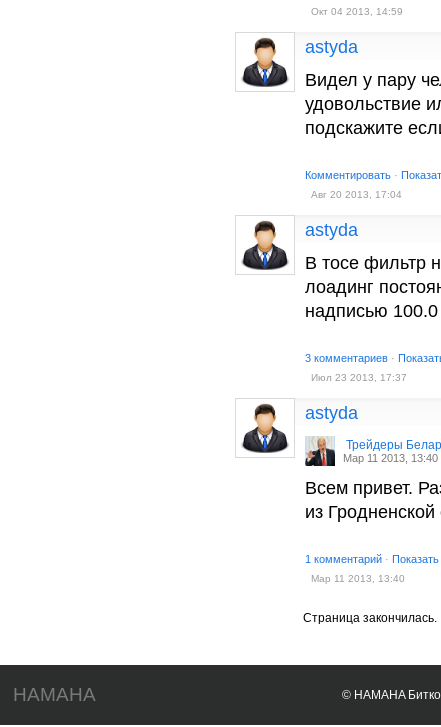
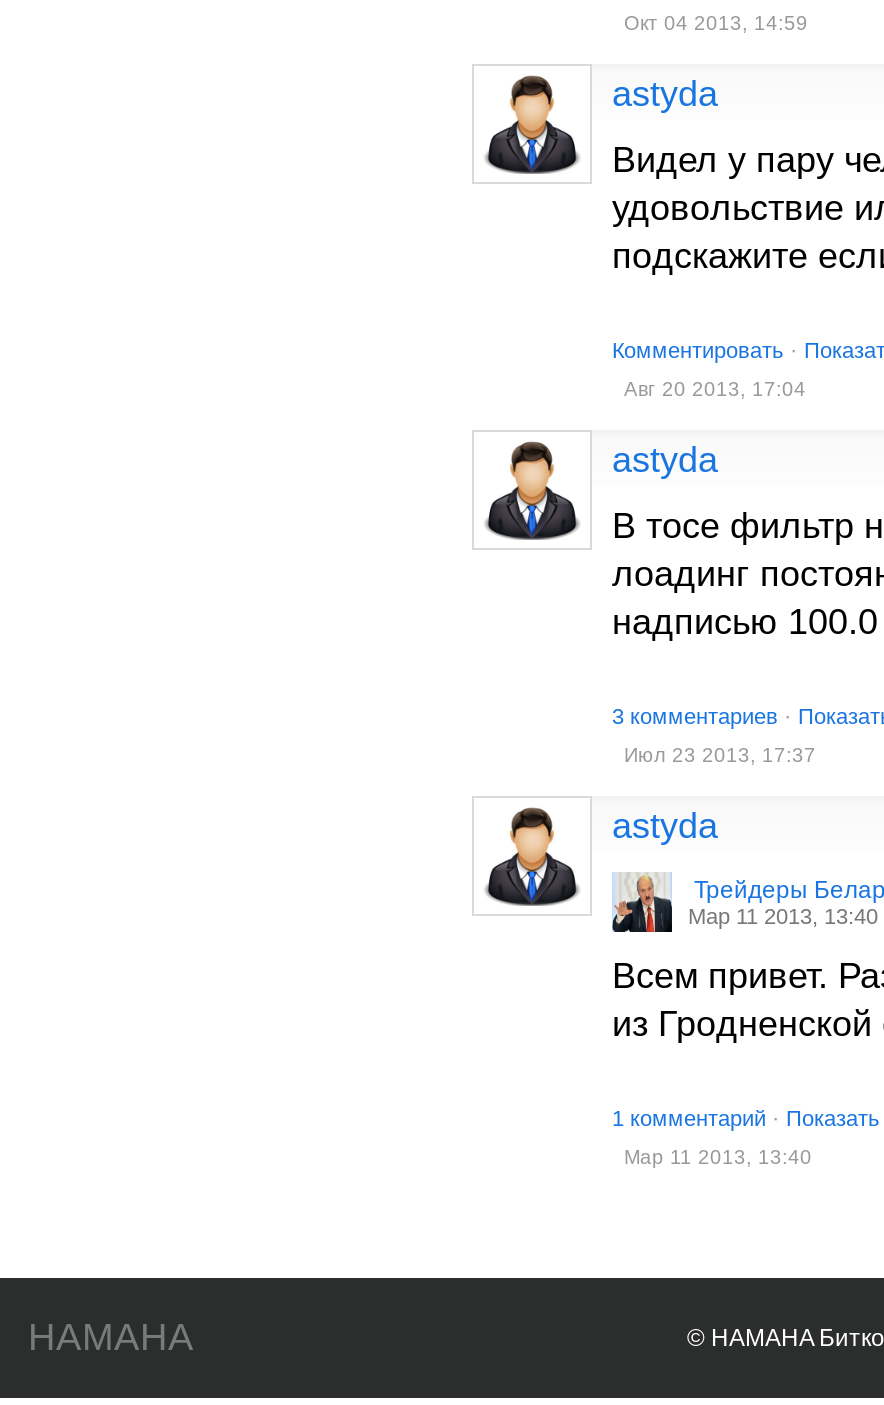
- Страница закончилась.
